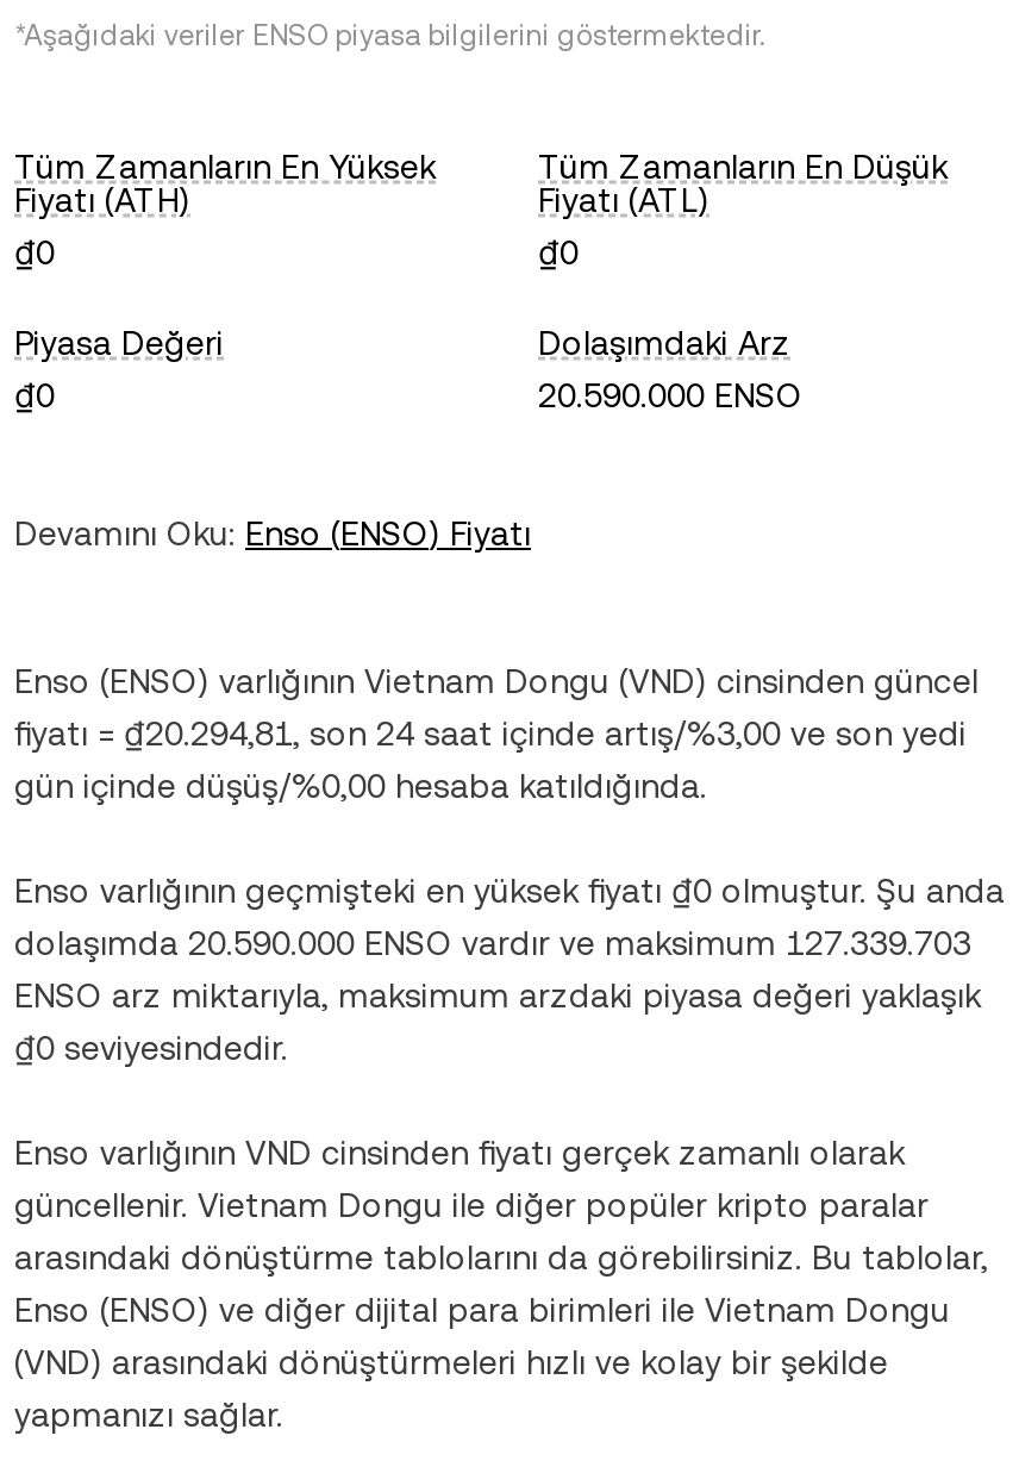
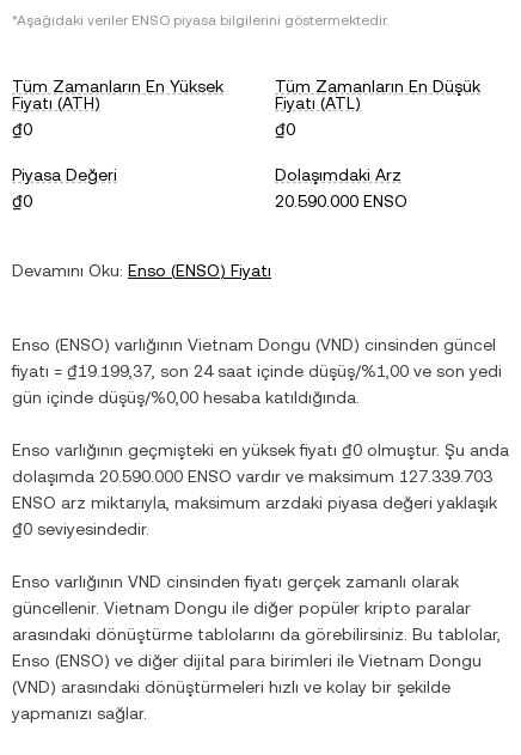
- fiyatı = ₫20.294,81, son 24 saat içinde artış/%3,00 ve son yedi
+ fiyatı = ₫19.199,37, son 24 saat içinde düşüş/%1,00 ve son yedi
